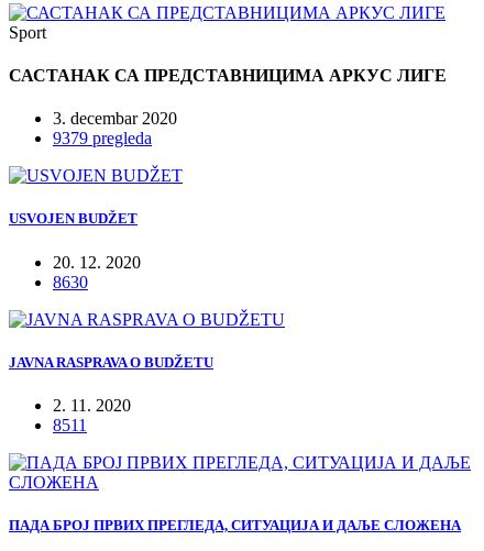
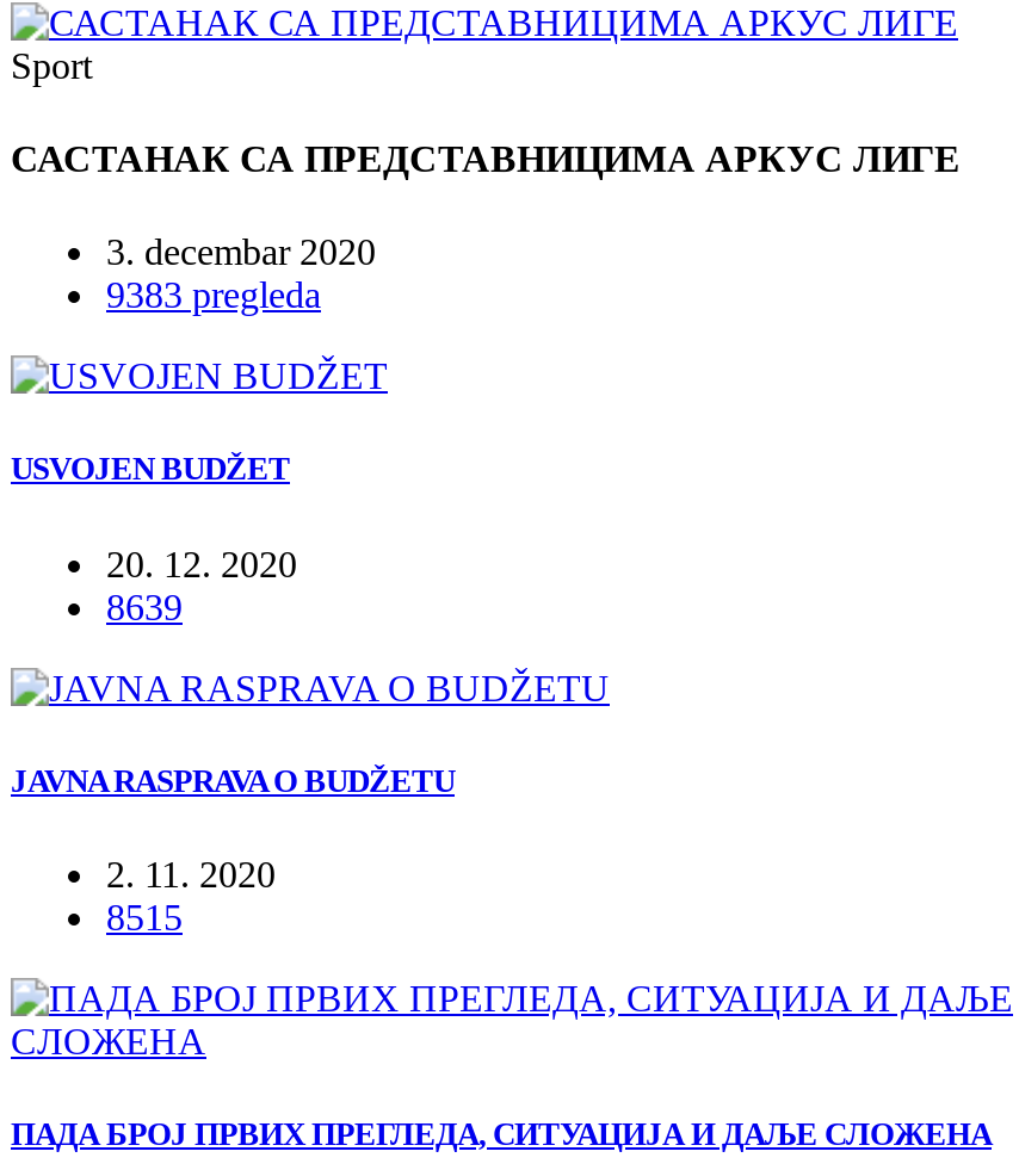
- 9379 pregleda
+ 9383 pregleda

- 8630
+ 8639

- 8511
+ 8515
